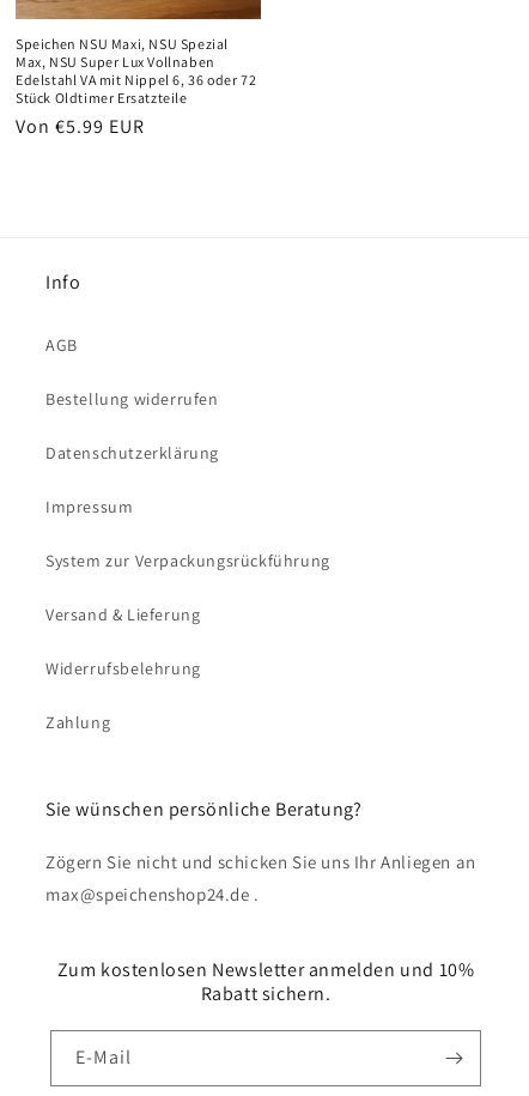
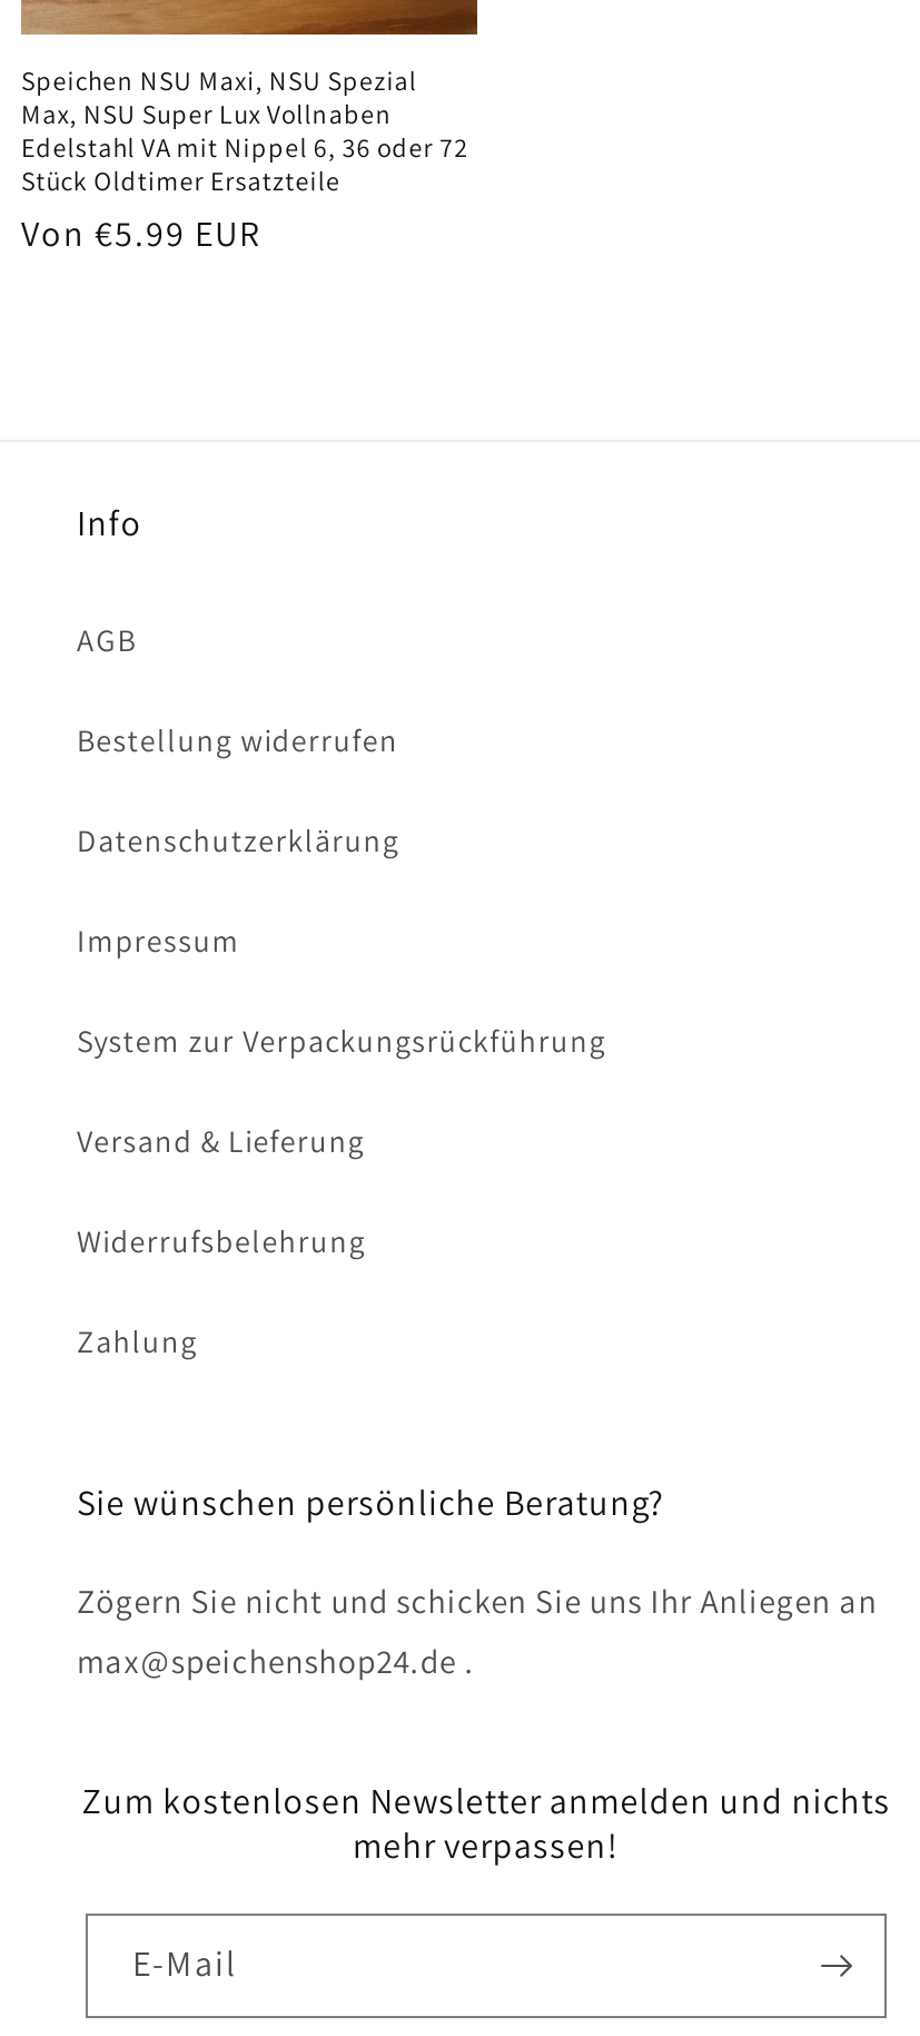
- Zum kostenlosen Newsletter anmelden und 10%
- Rabatt sichern.
+ Zum kostenlosen Newsletter anmelden und nichts
+ mehr verpassen!
